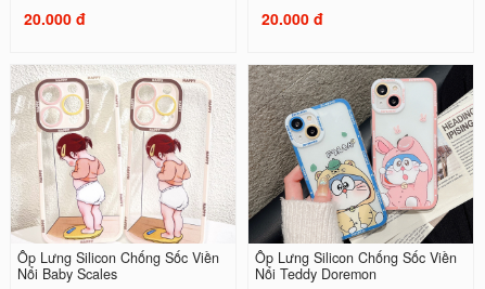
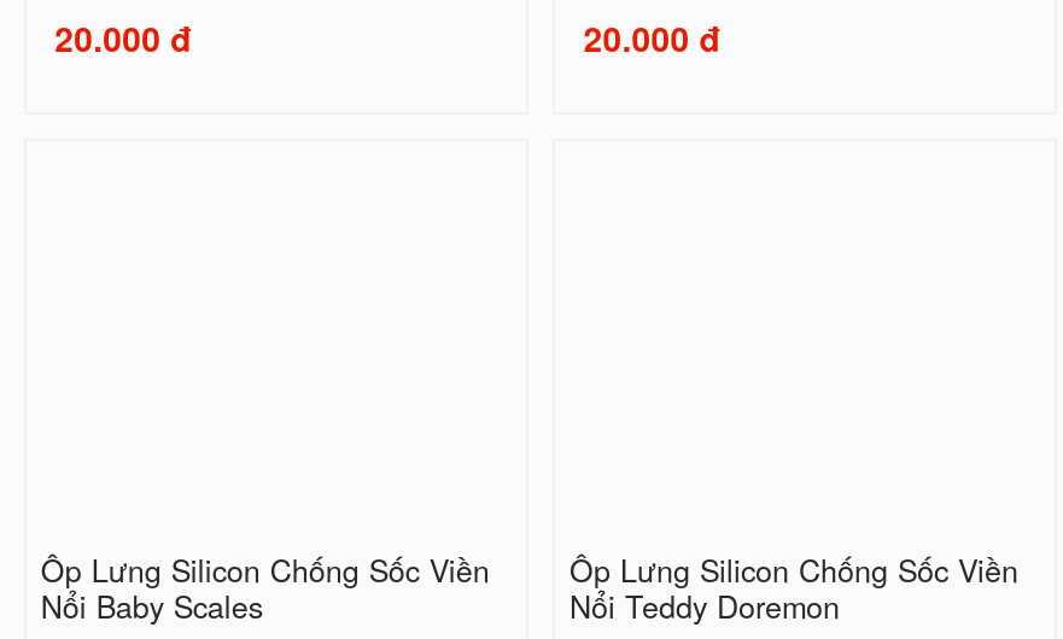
- [image]

- [image]
